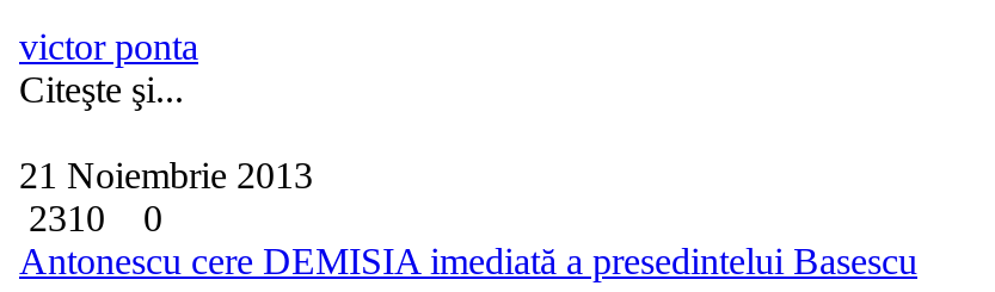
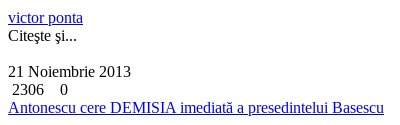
- 2310 0
+ 2306 0
